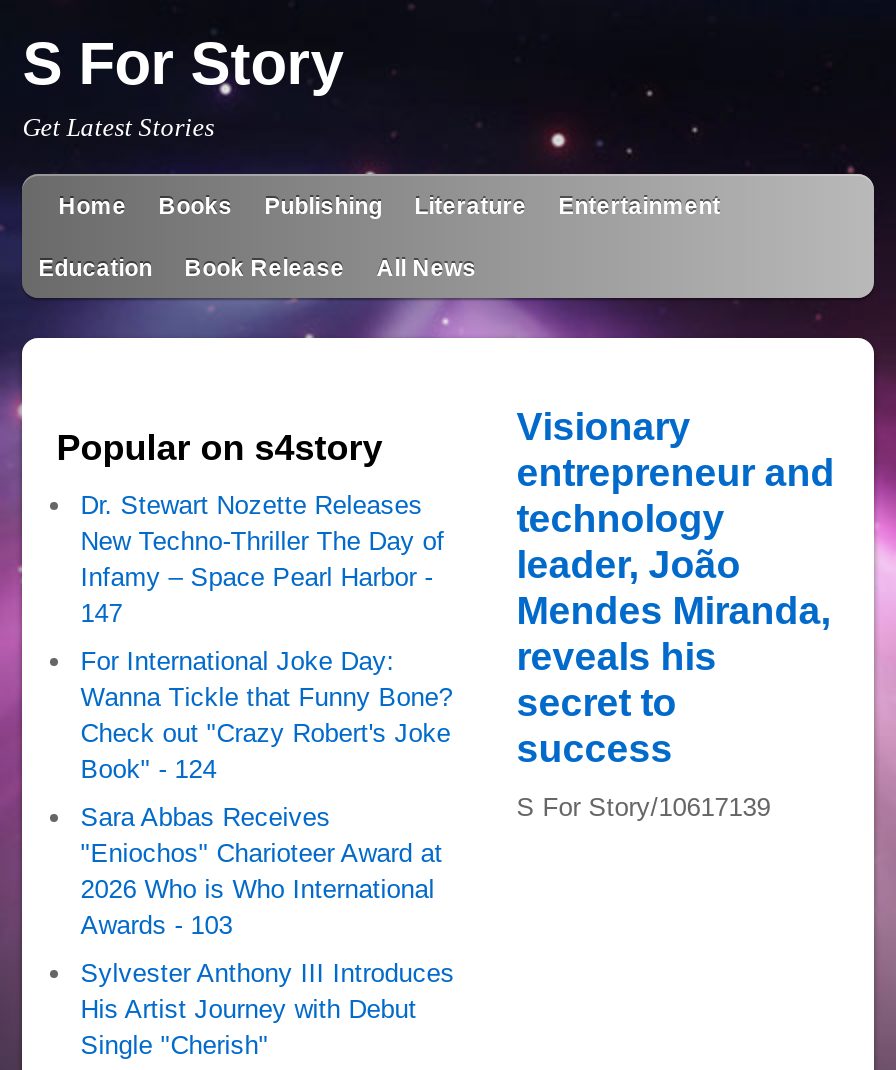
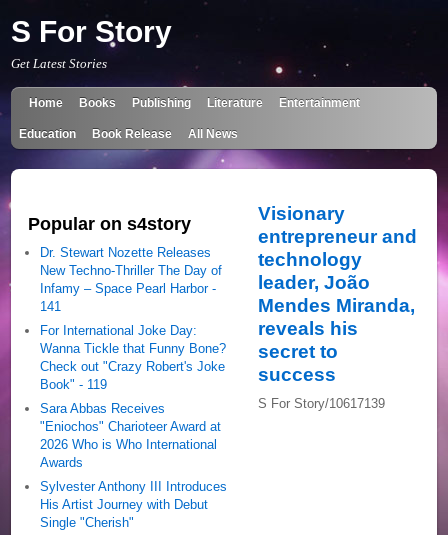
- 147
+ 141

- Book" - 124
+ Book" - 119

- Awards - 103
+ Awards
